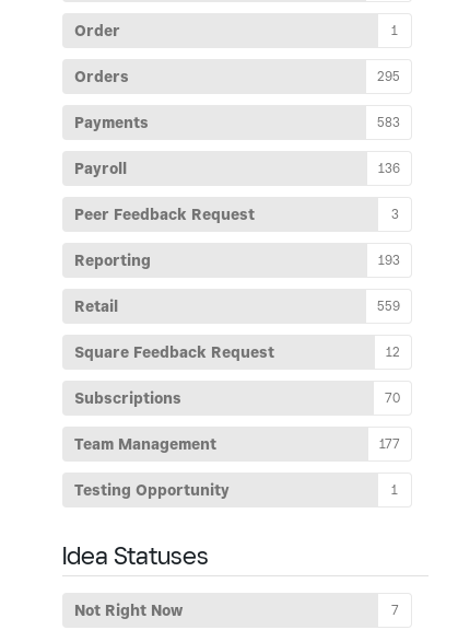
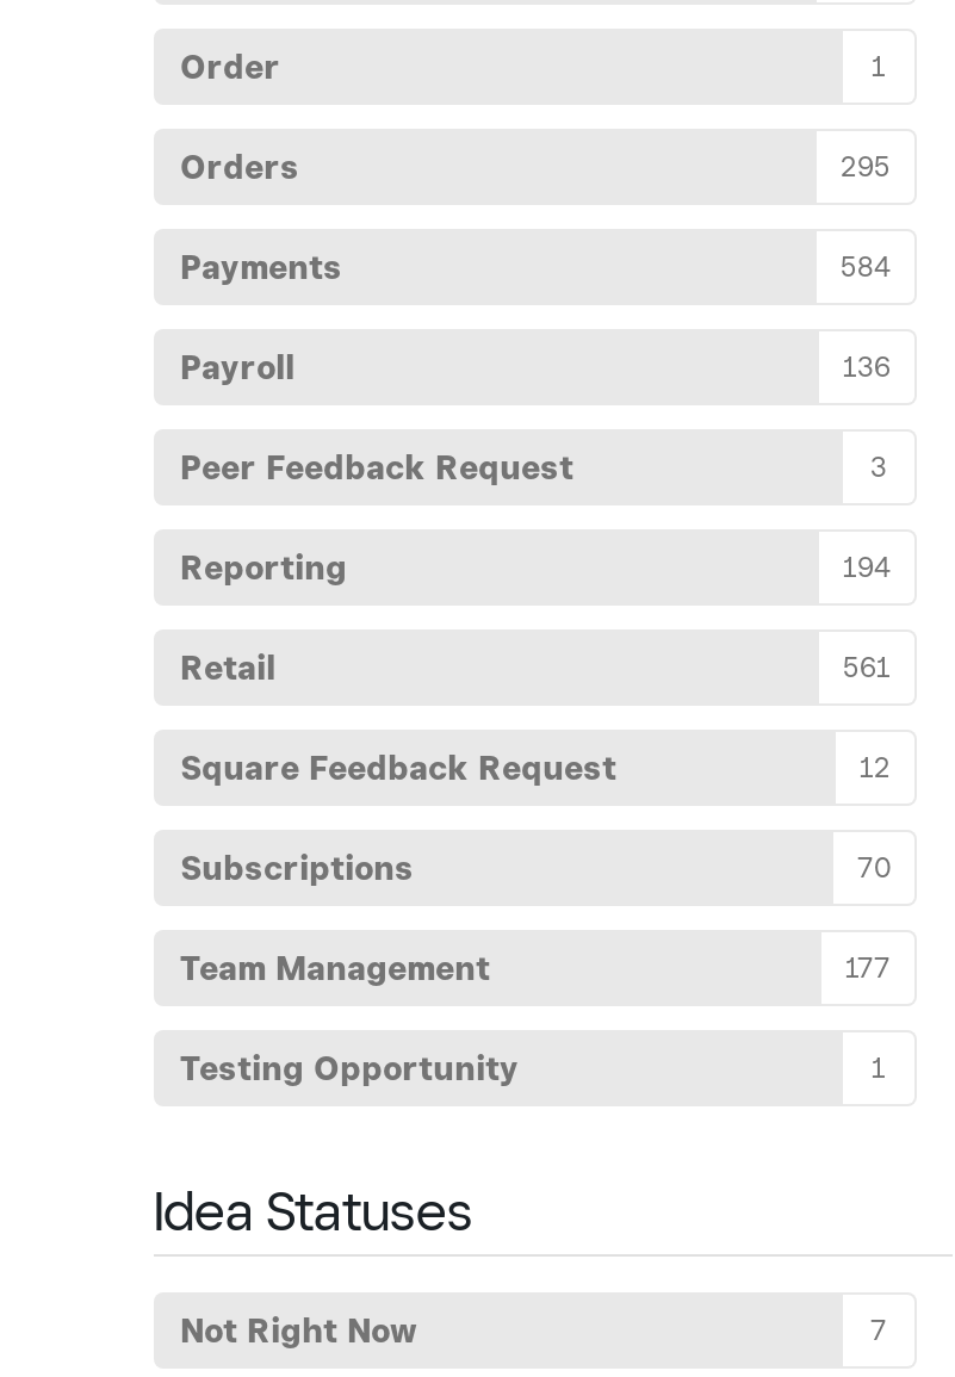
- 583
+ 584

- 193
+ 194

- 559
+ 561
